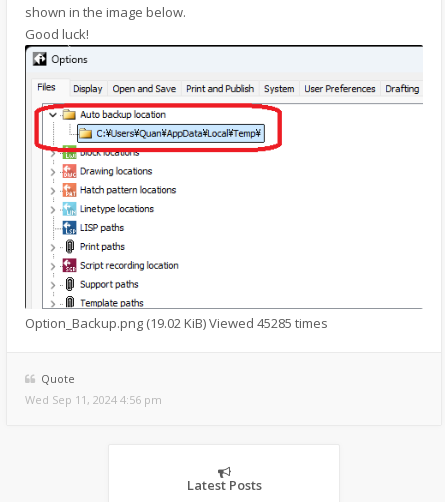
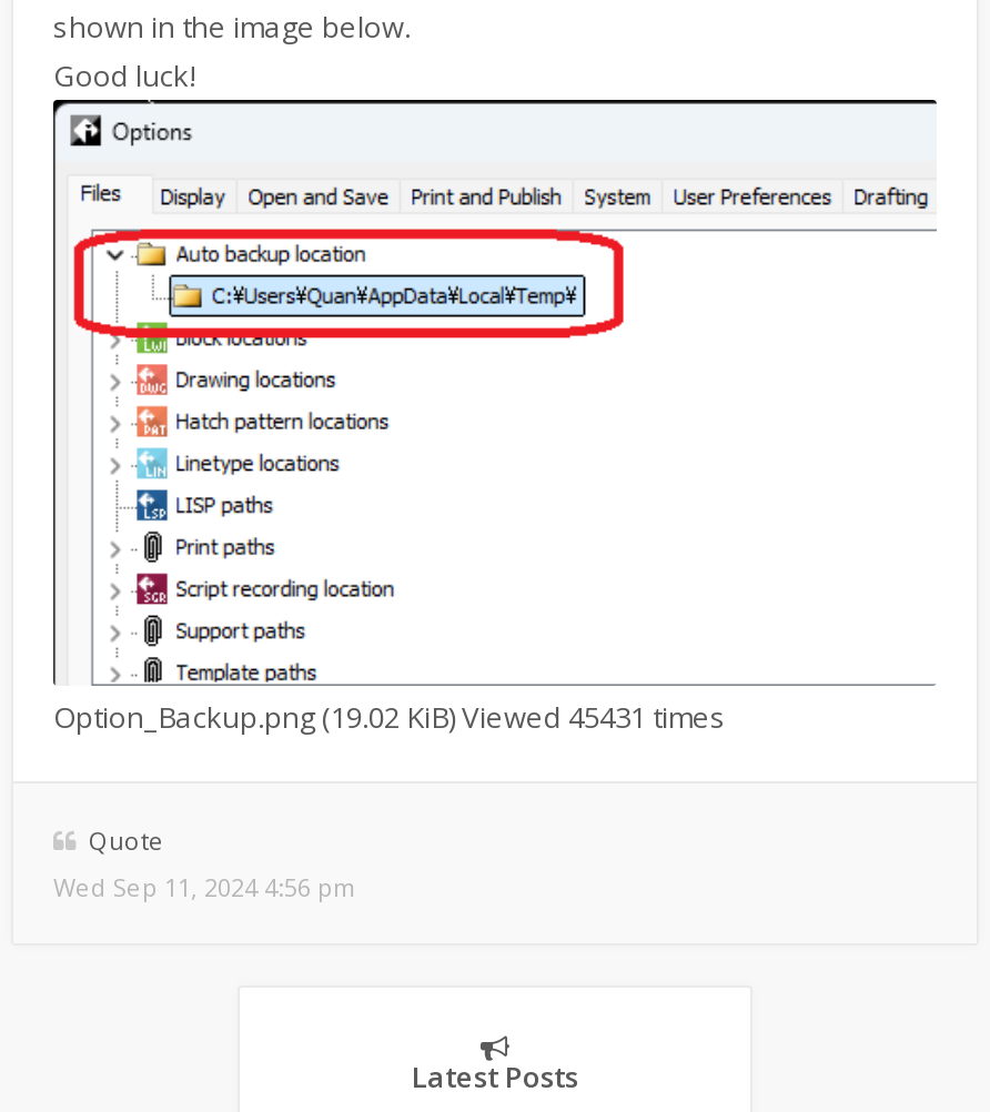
- Option_Backup.png (19.02 KiB) Viewed 45285 times
+ Option_Backup.png (19.02 KiB) Viewed 45431 times
